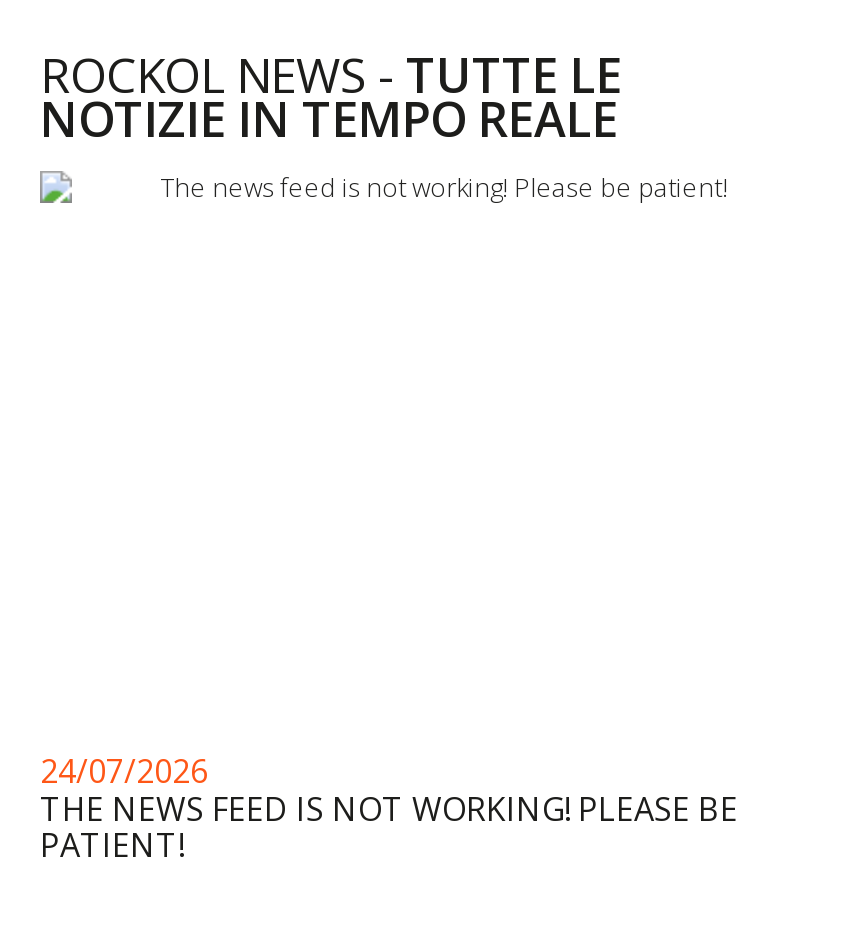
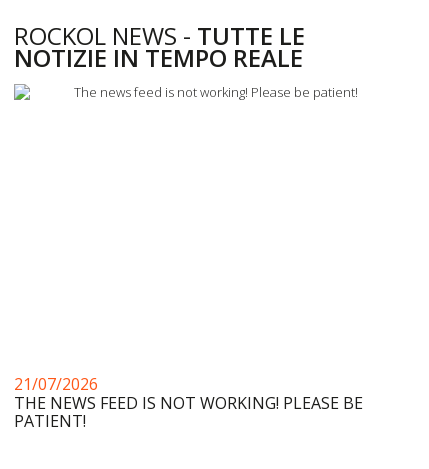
- 24/07/2026
+ 21/07/2026
